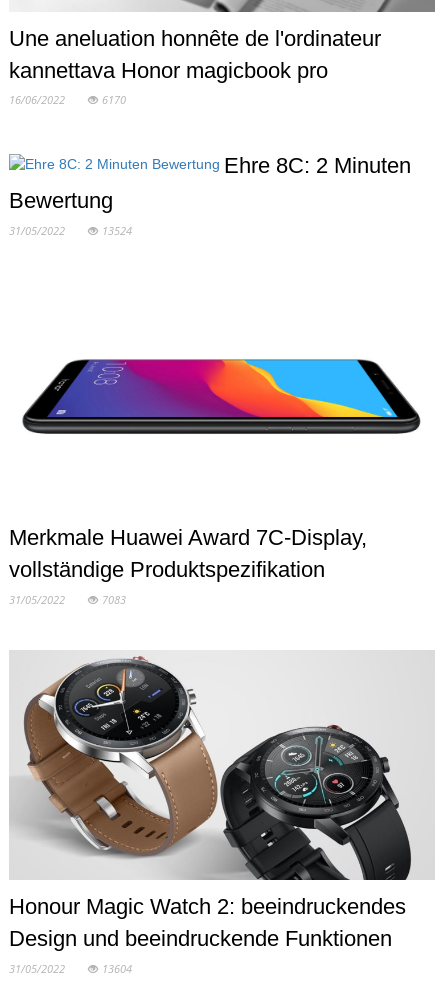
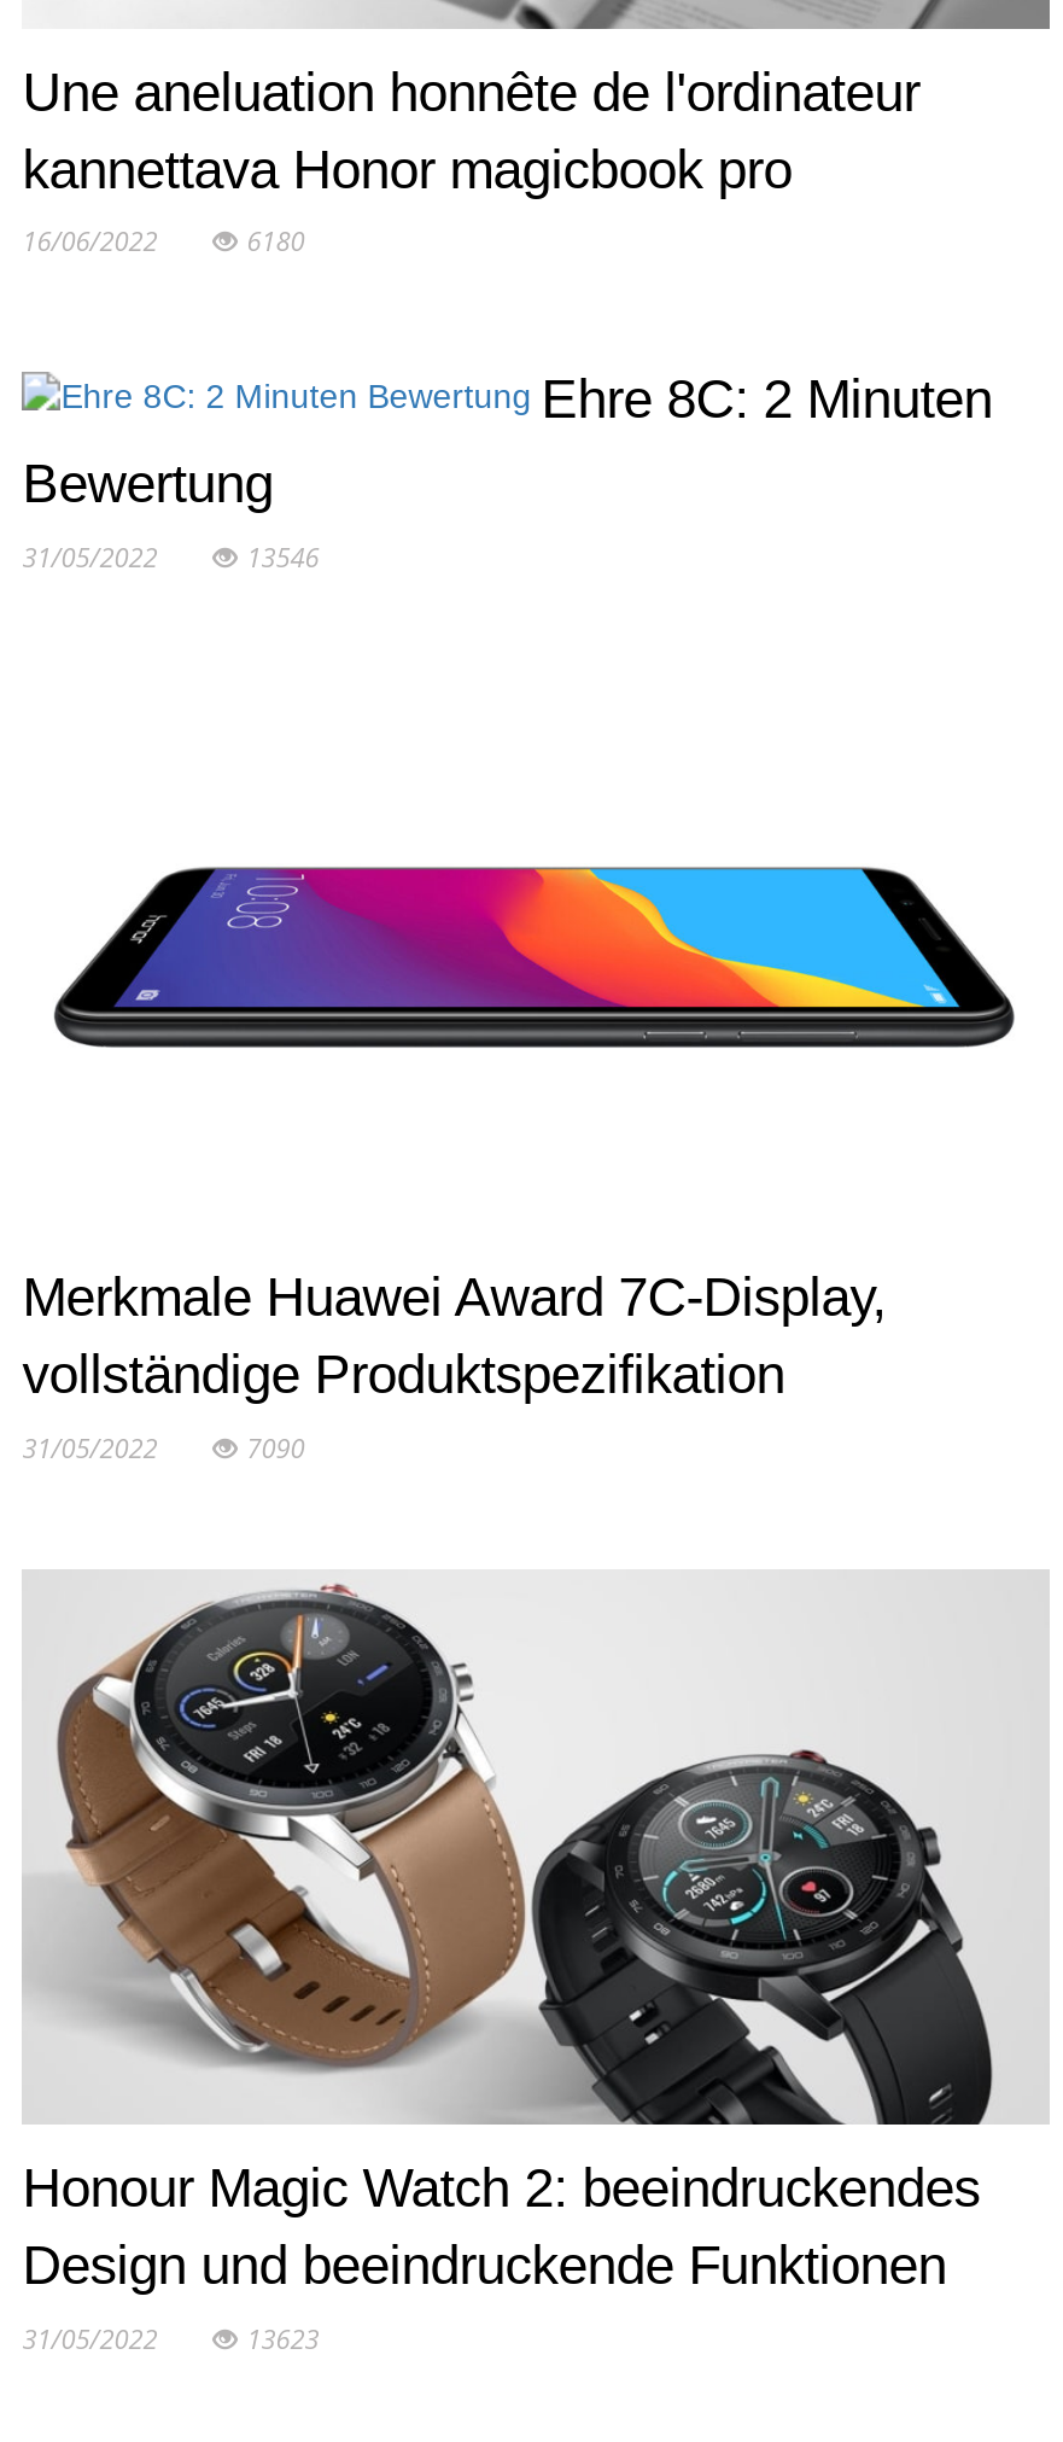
- 6170
+ 6180

- 13524
+ 13546

- 7083
+ 7090

- 13604
+ 13623
